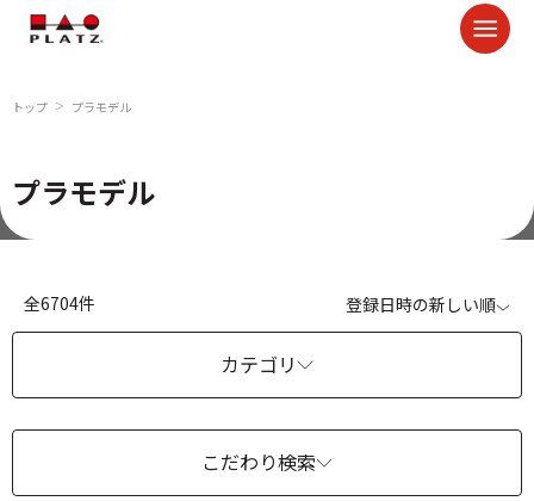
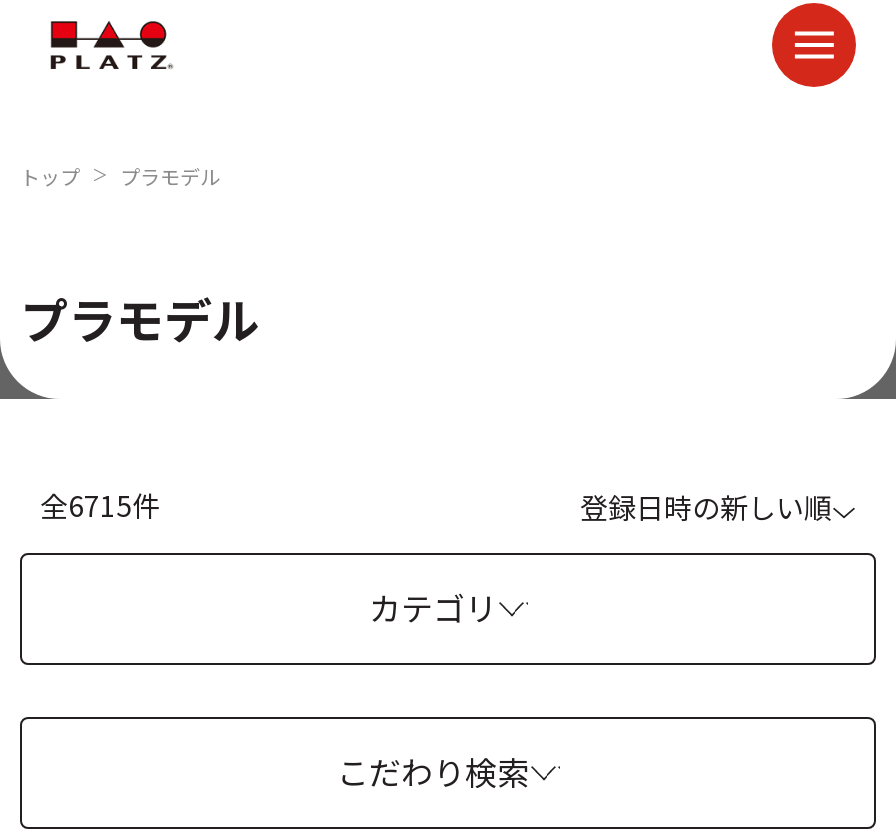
- 全6704件
+ 全6715件
